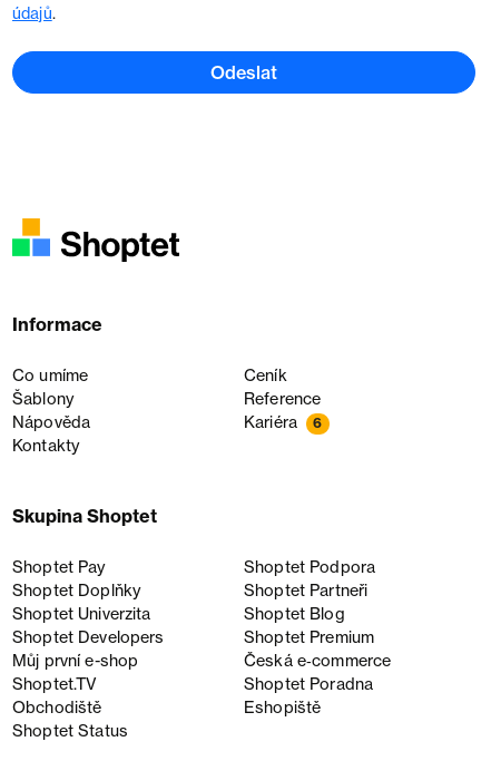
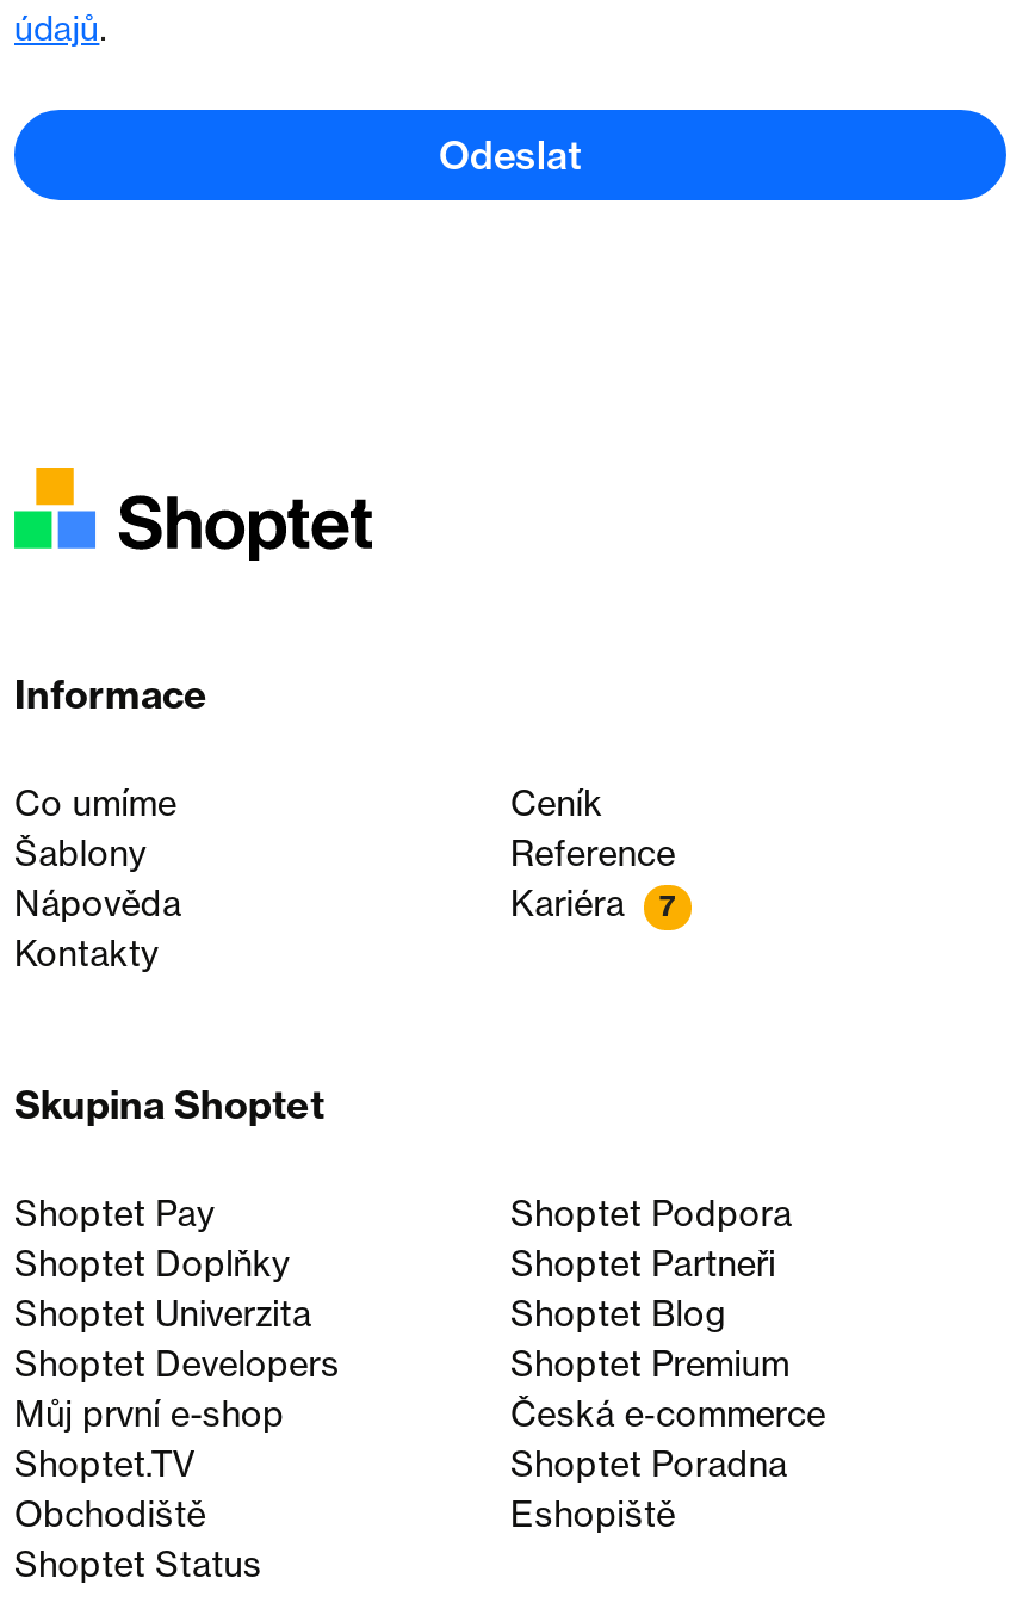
- Kariéra 6
+ Kariéra 7
